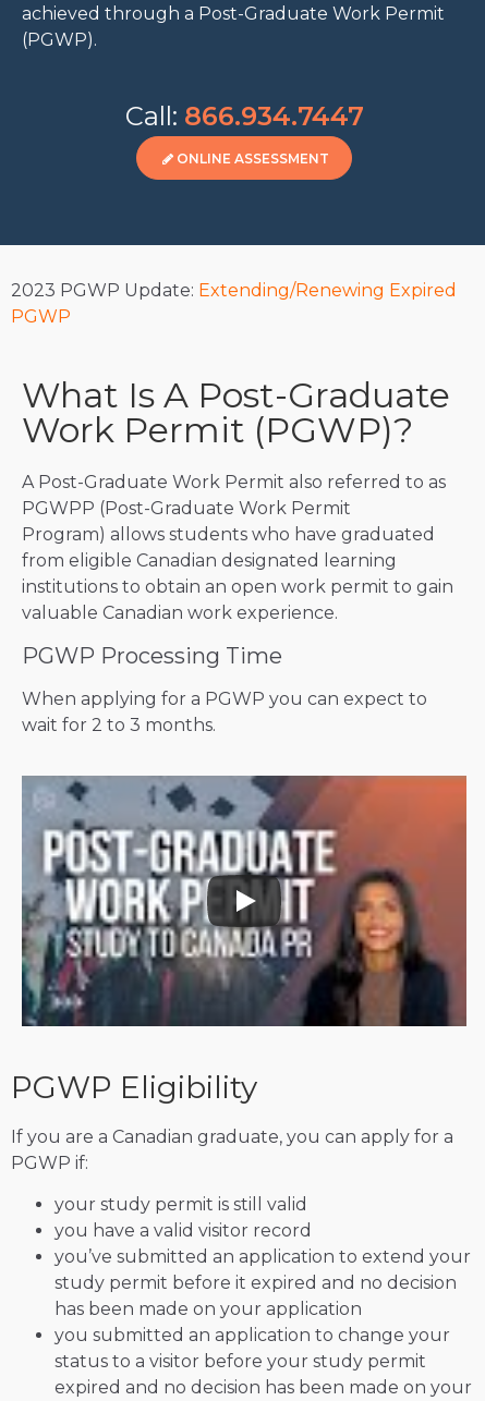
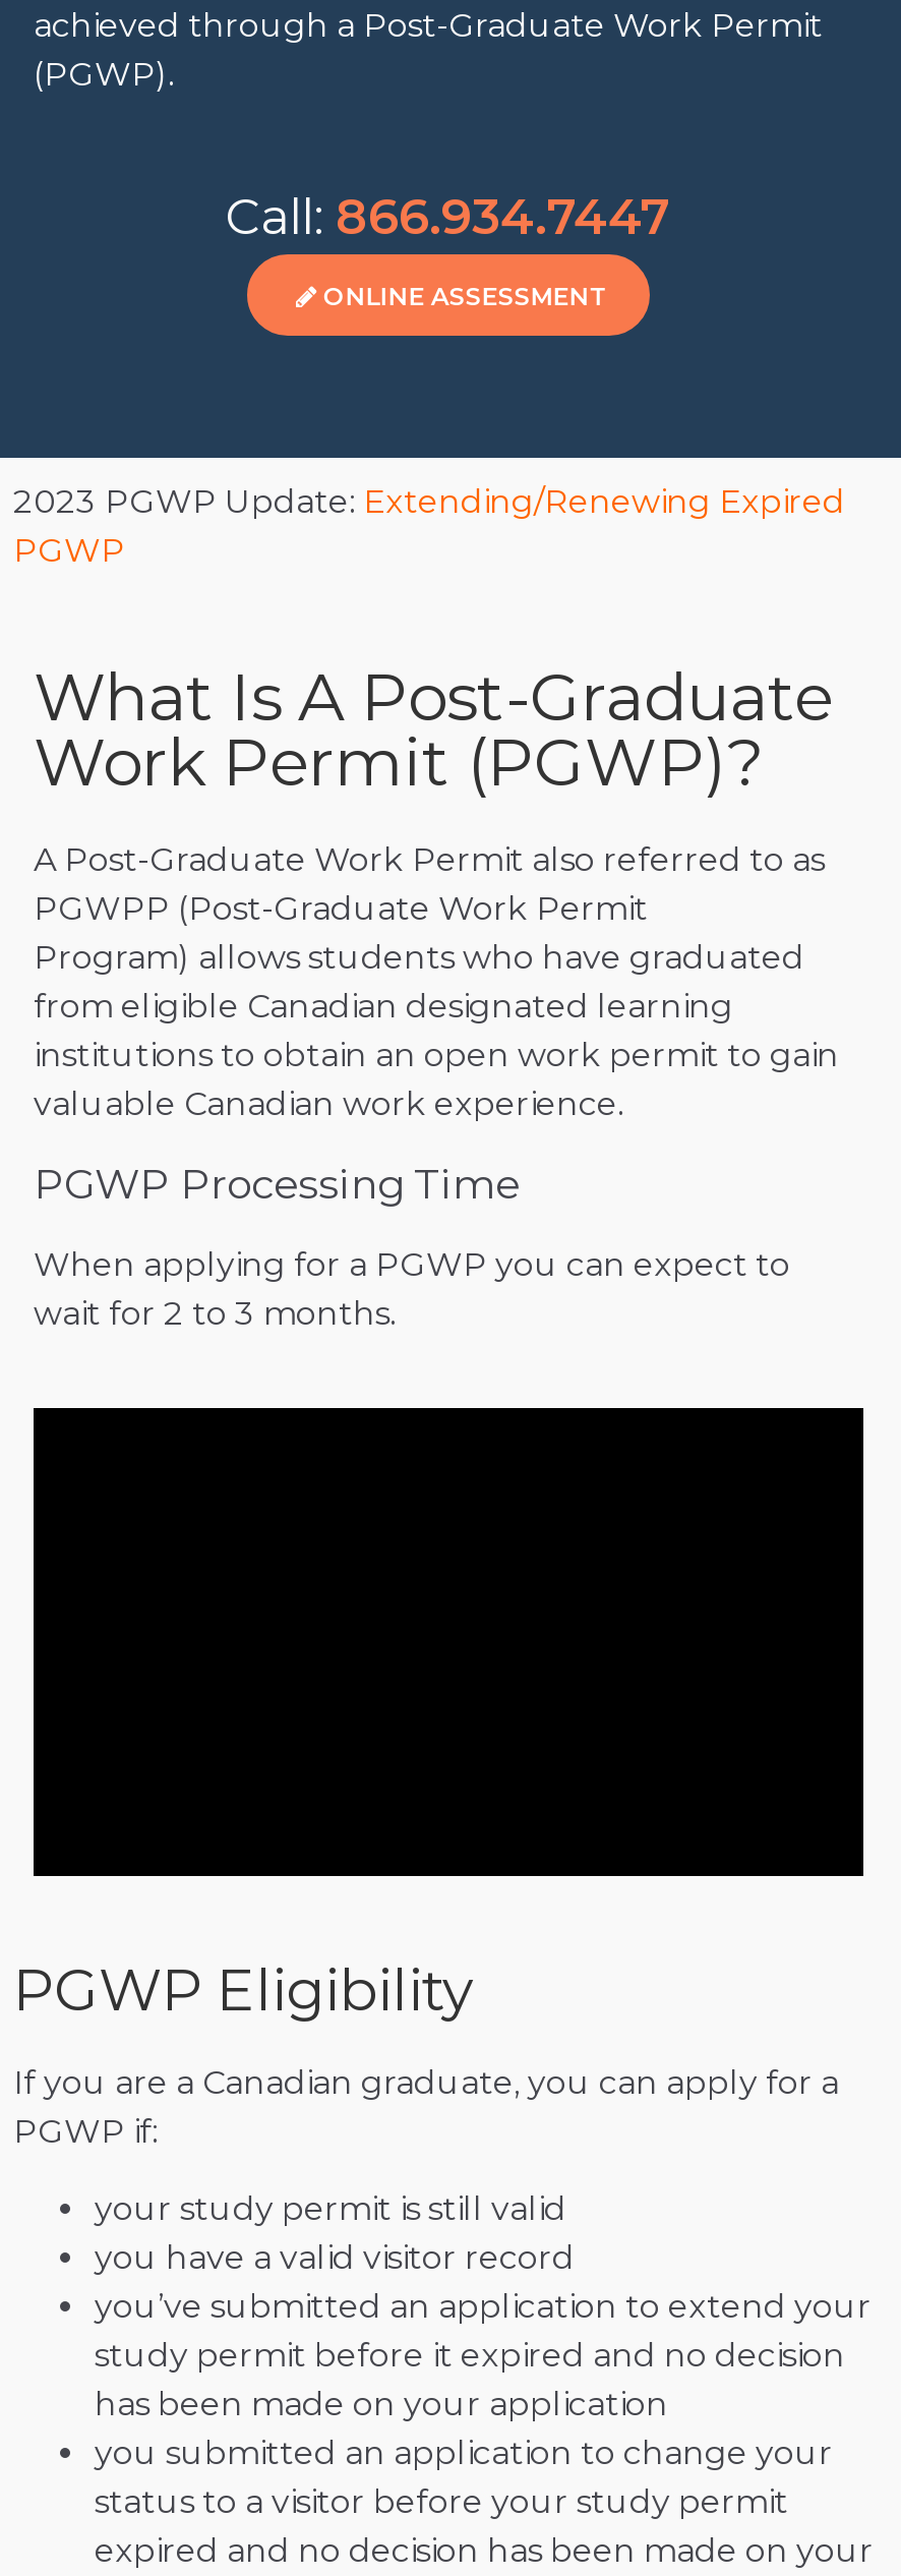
- [image]
